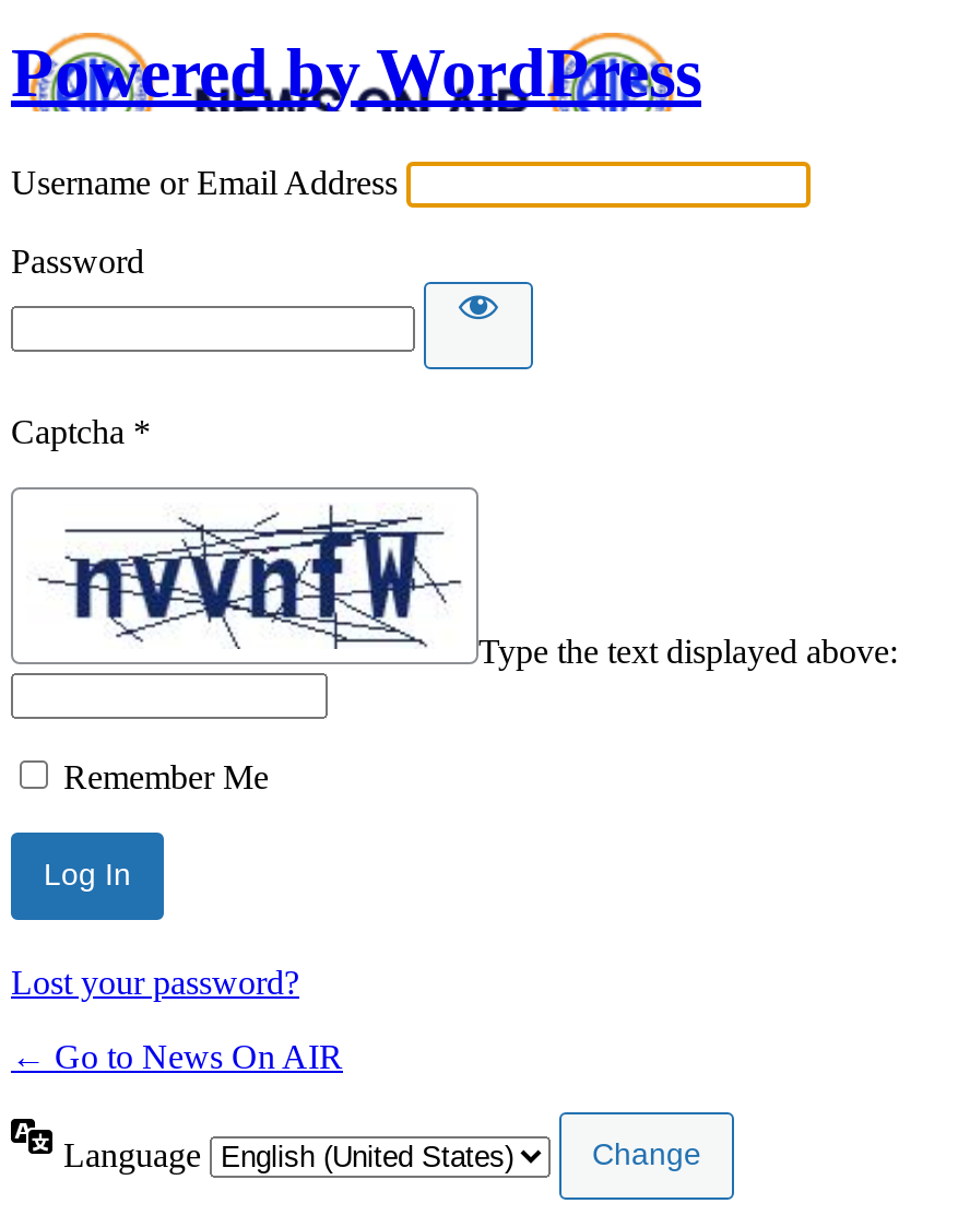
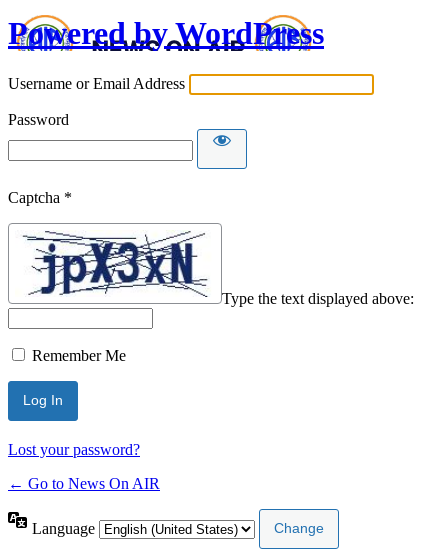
- [image]
+ [image]
